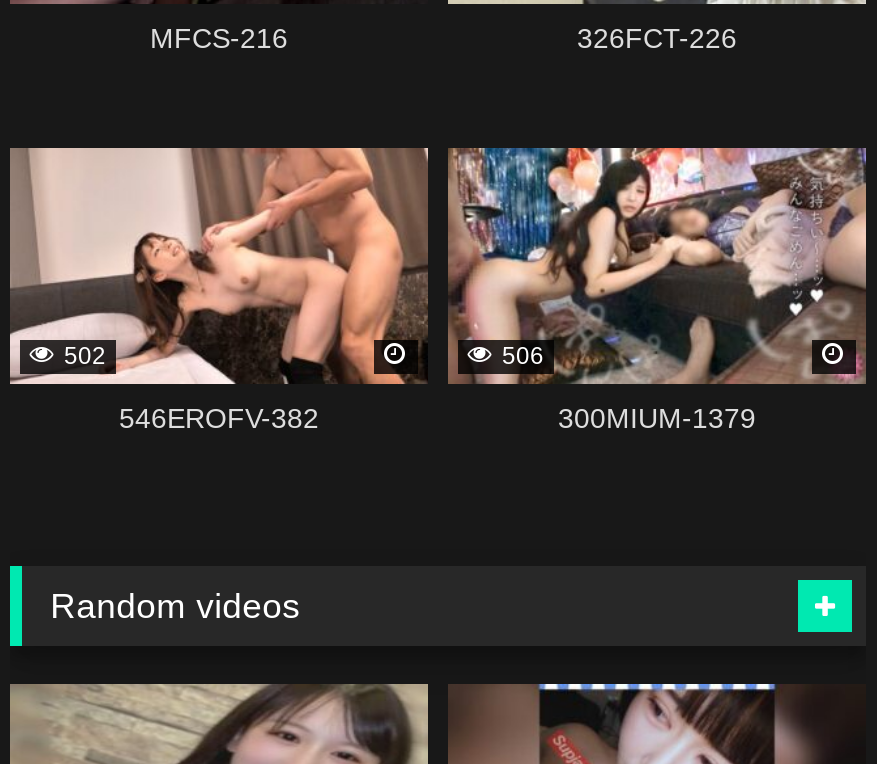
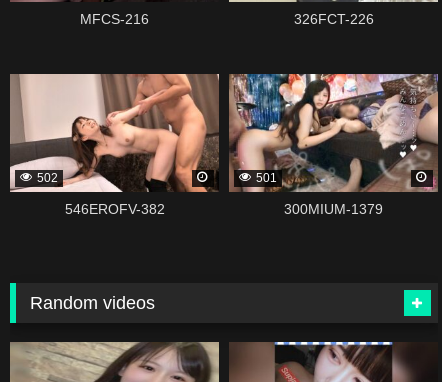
- 506
+ 501
